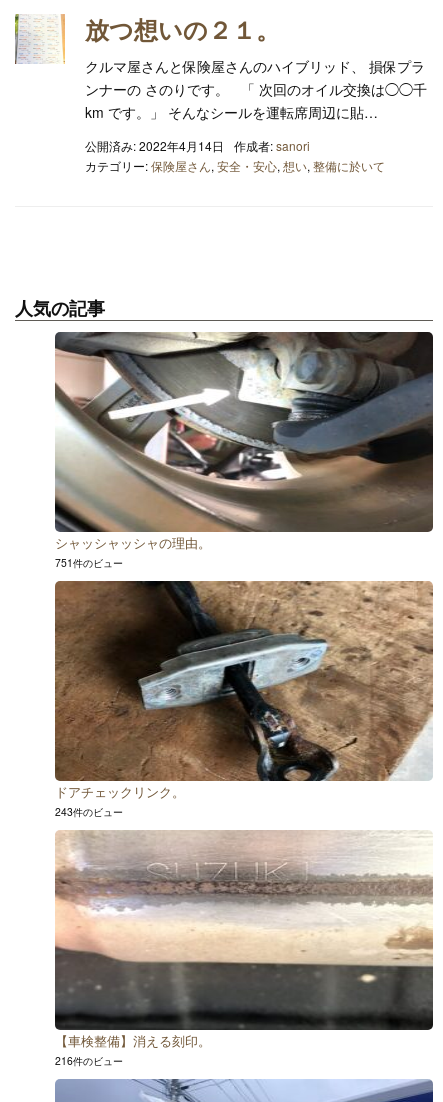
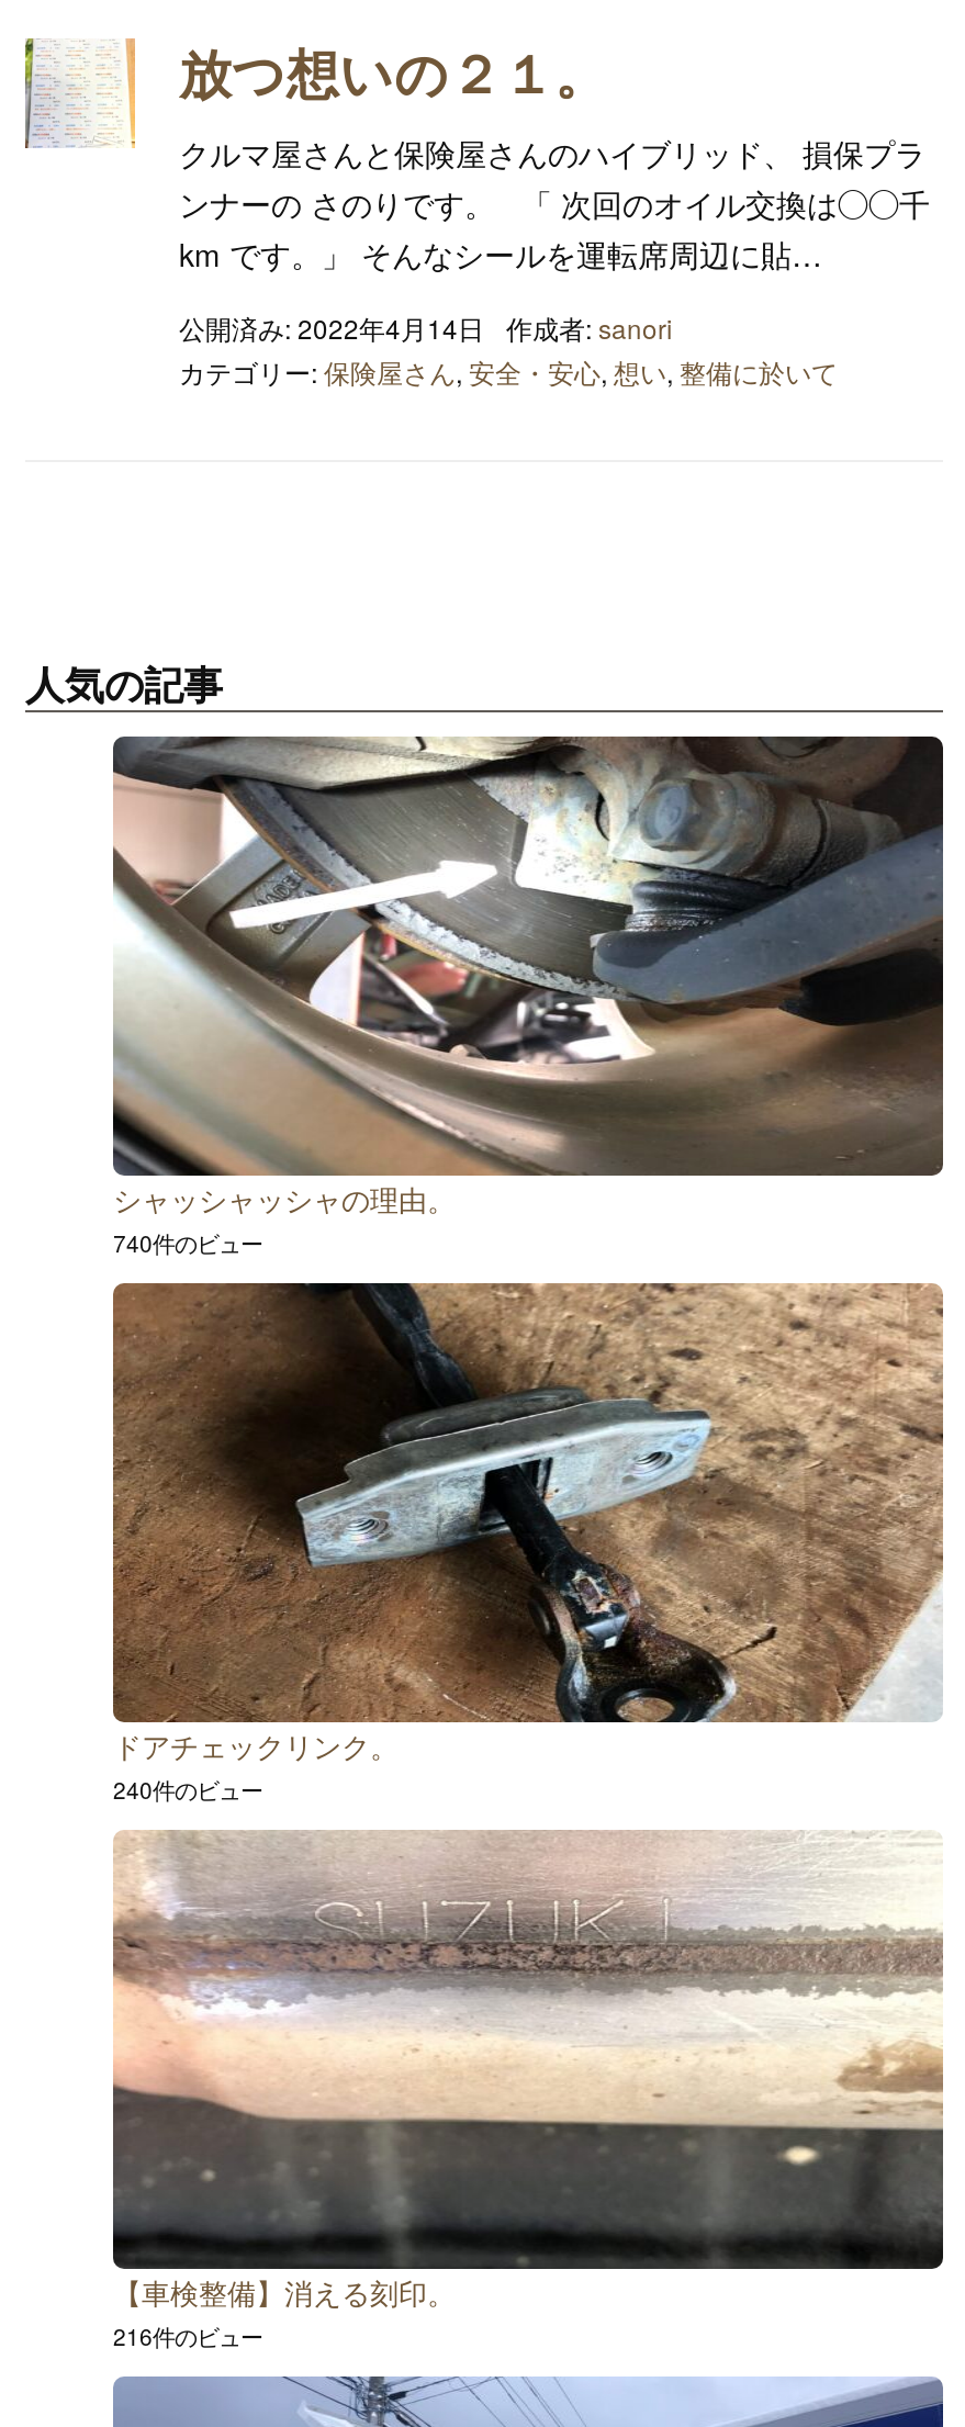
- 751件のビュー
+ 740件のビュー

- 243件のビュー
+ 240件のビュー
